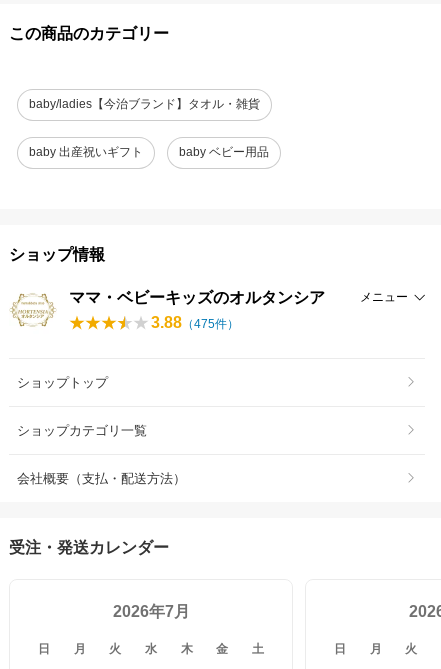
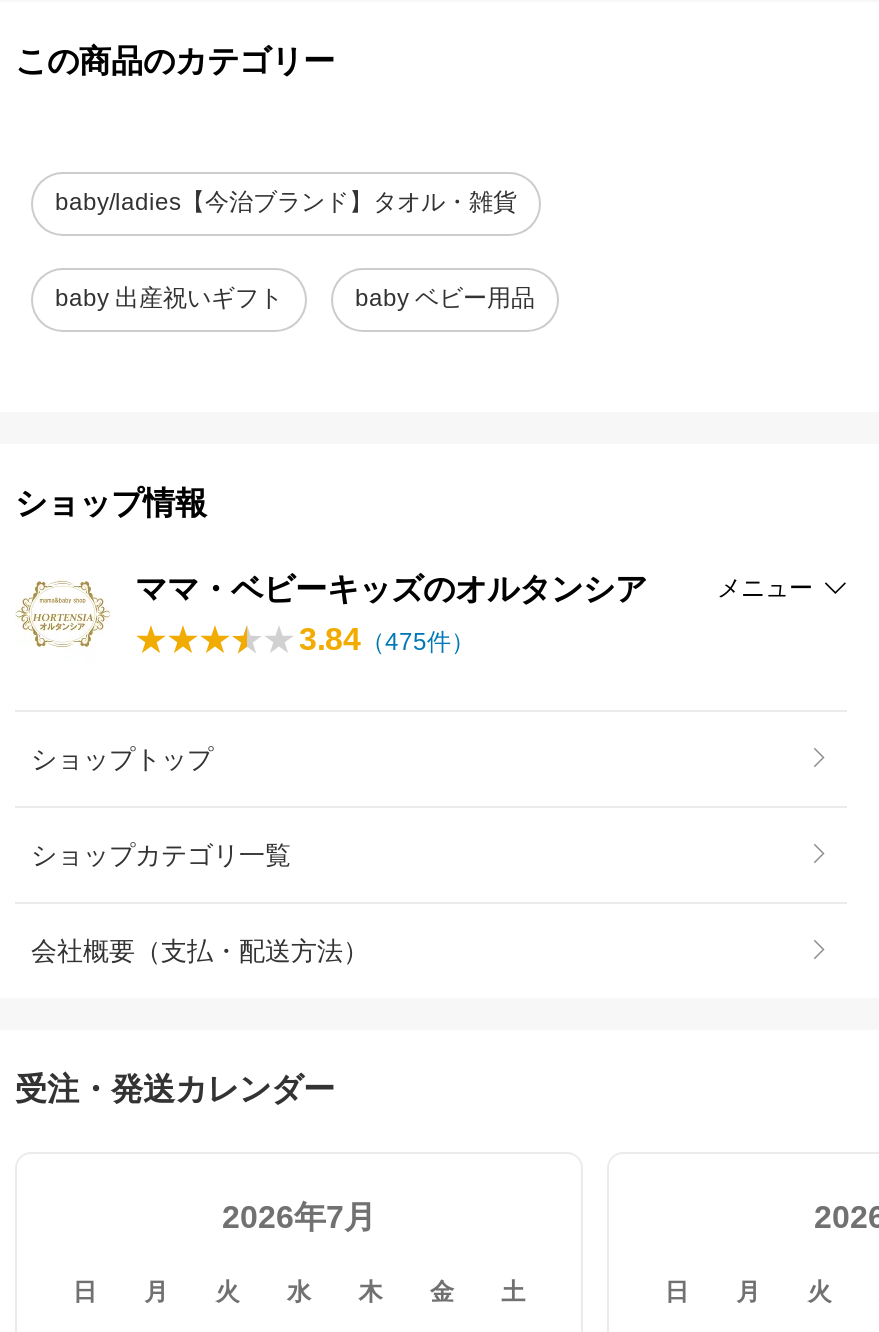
- 3.88（475件）
+ 3.84（475件）
